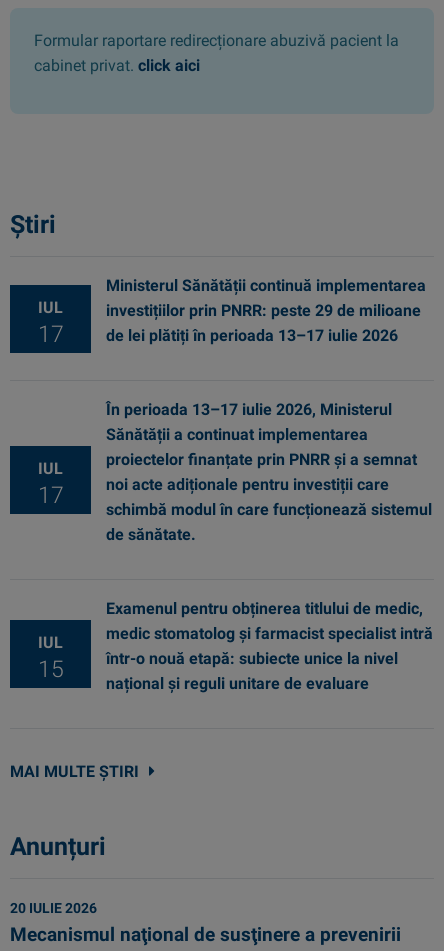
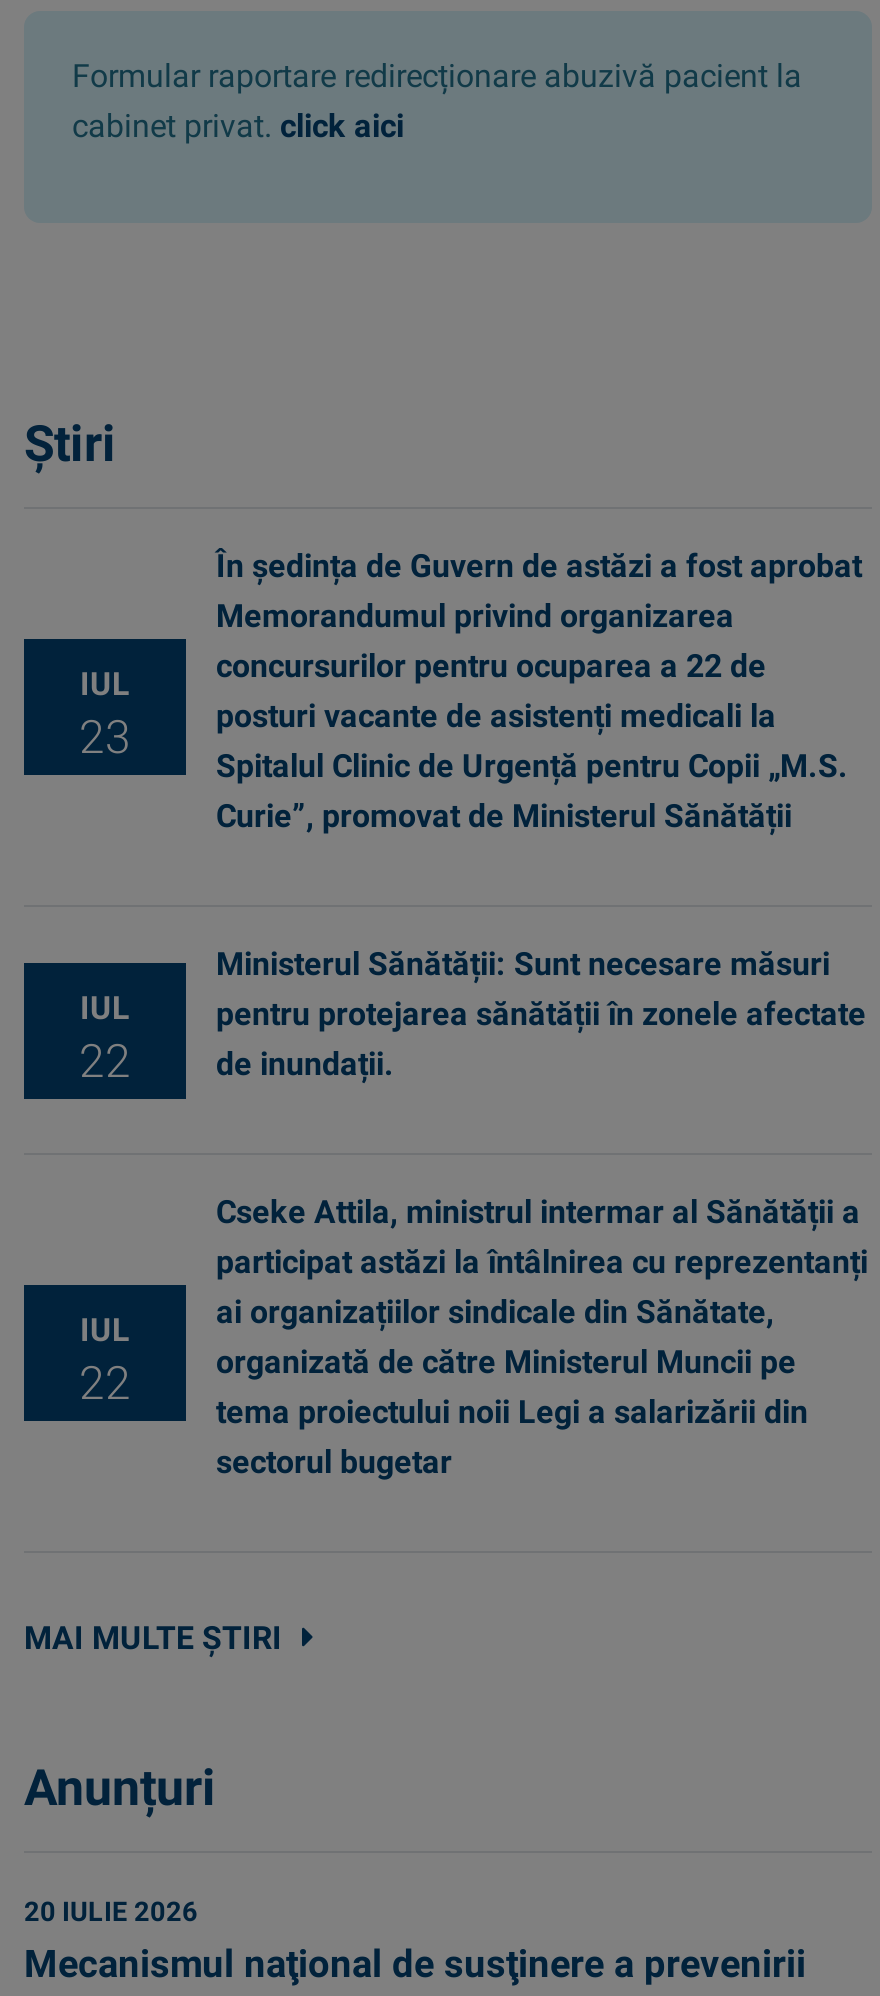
- Ministerul Sănătății continuă implementarea
- investițiilor prin PNRR: peste 29 de milioane
- de lei plătiți în perioada 13–17 iulie 2026
+ În ședința de Guvern de astăzi a fost aprobat
+ Memorandumul privind organizarea
+ concursurilor pentru ocuparea a 22 de
+ posturi vacante de asistenți medicali la
+ Spitalul Clinic de Urgență pentru Copii „M.S.
+ Curie”, promovat de Ministerul Sănătății

- 17
+ 23

- În perioada 13–17 iulie 2026, Ministerul
- Sănătății a continuat implementarea
- proiectelor finanțate prin PNRR și a semnat
- noi acte adiționale pentru investiții care
- schimbă modul în care funcționează sistemul
- de sănătate.
+ Ministerul Sănătății: Sunt necesare măsuri
+ pentru protejarea sănătății în zonele afectate
+ de inundații.

- 17
+ 22

- Examenul pentru obținerea titlului de medic,
- medic stomatolog și farmacist specialist intră
- într-o nouă etapă: subiecte unice la nivel
- național și reguli unitare de evaluare
+ Cseke Attila, ministrul intermar al Sănătății a
+ participat astăzi la întâlnirea cu reprezentanți
+ ai organizațiilor sindicale din Sănătate,
+ organizată de către Ministerul Muncii pe
+ tema proiectului noii Legi a salarizării din
+ sectorul bugetar

- 15
+ 22
